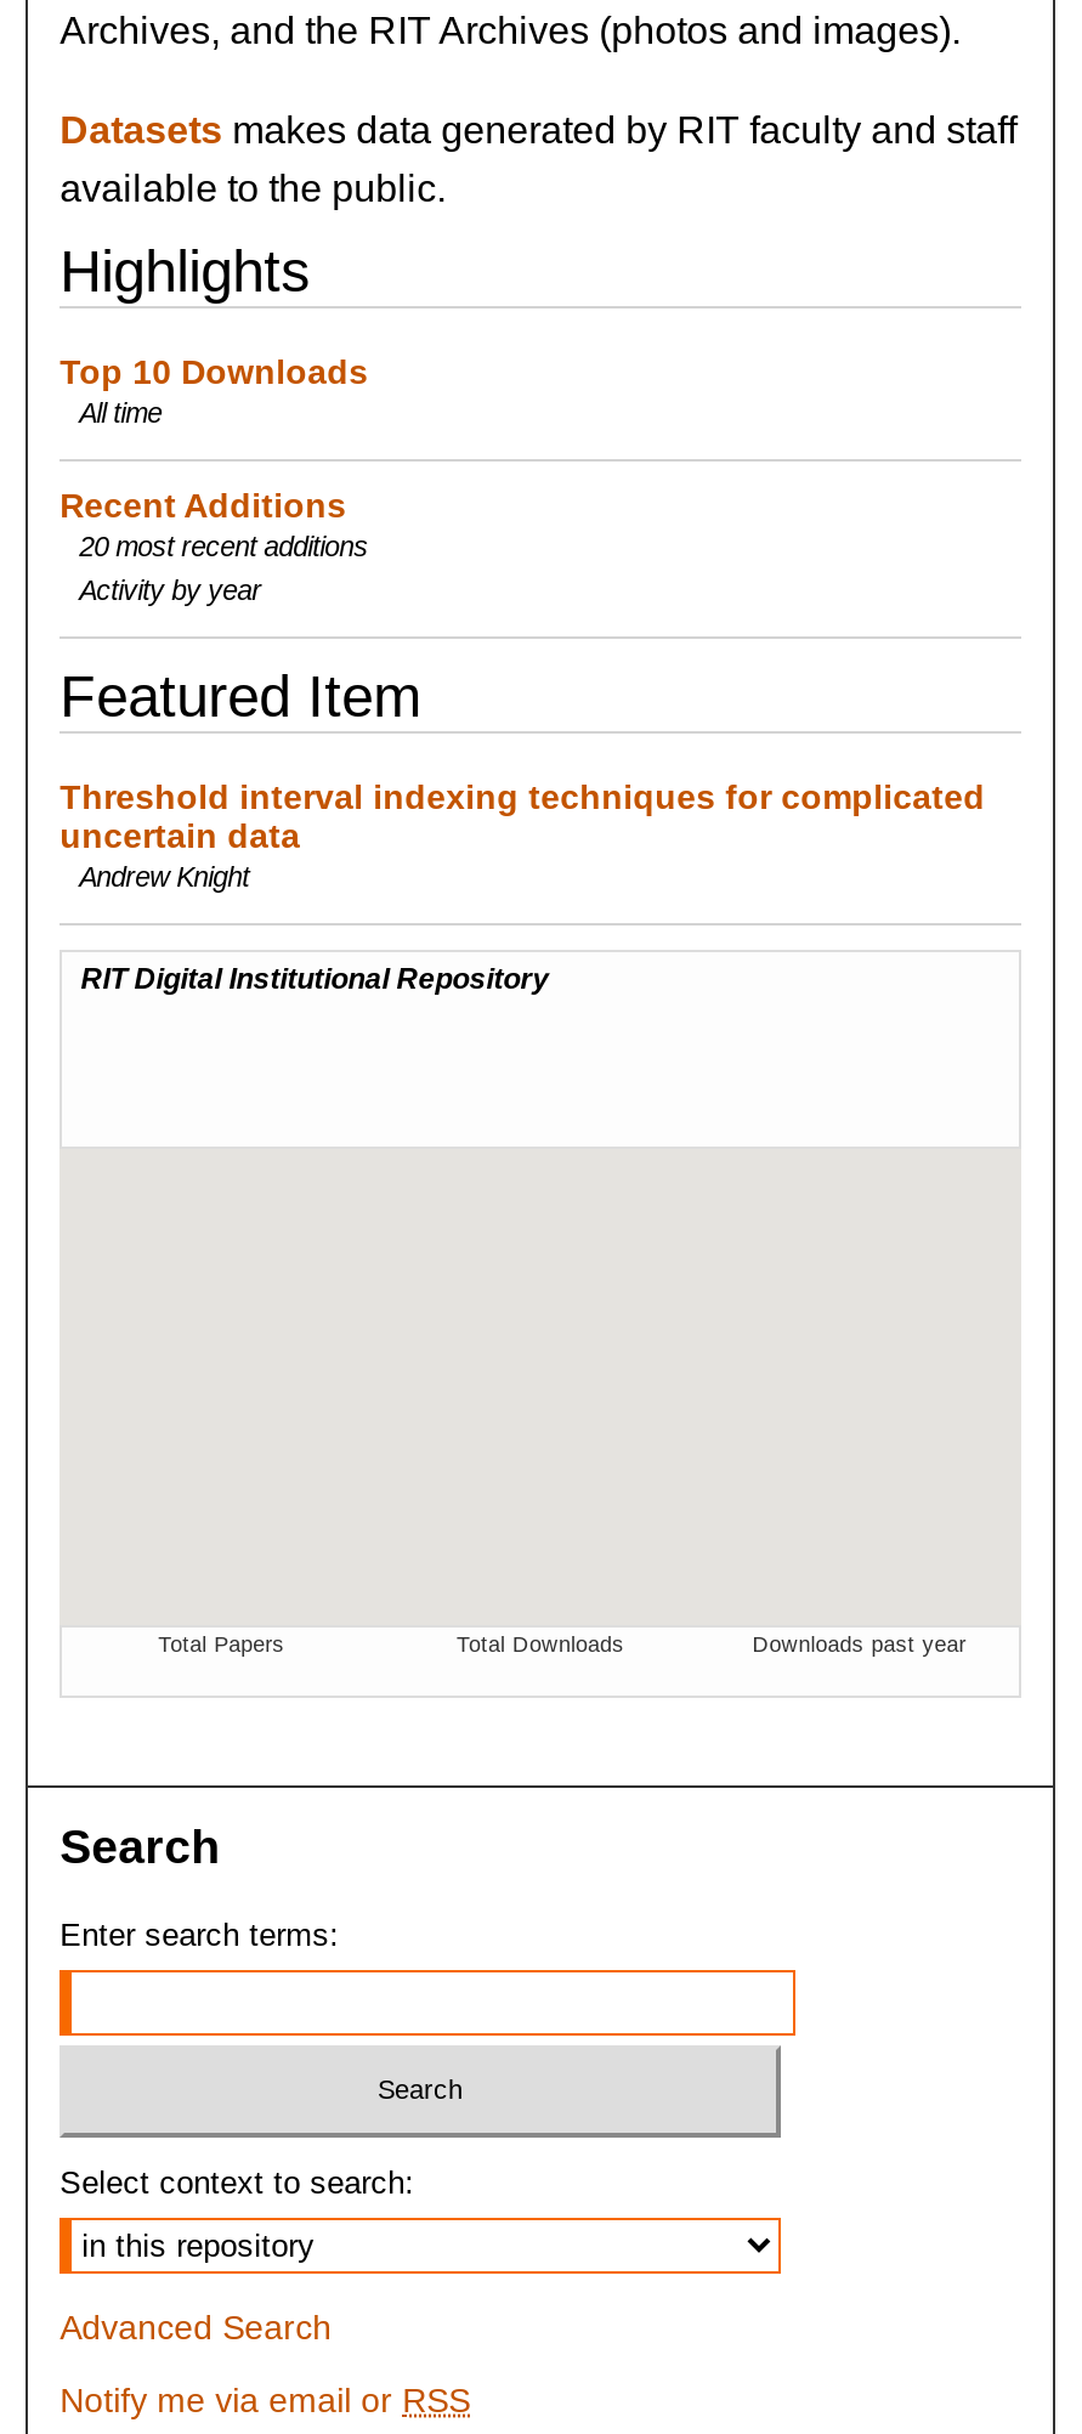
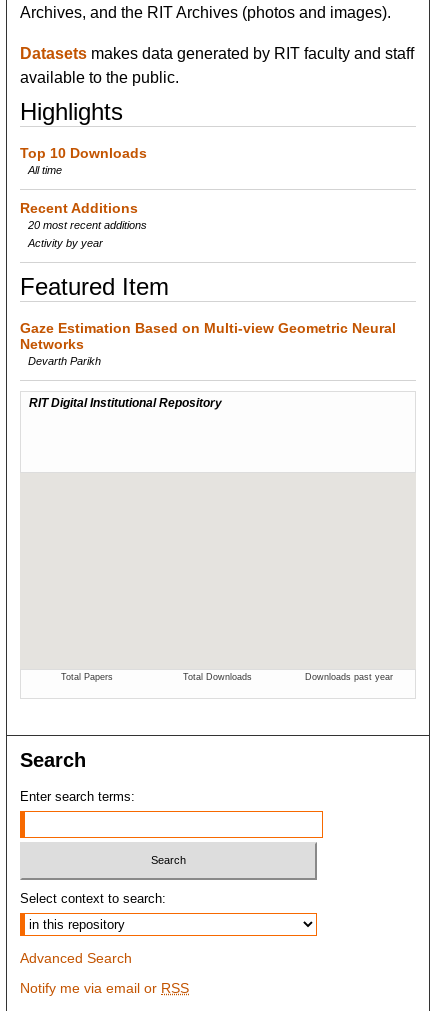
- Threshold interval indexing techniques for complicated
- uncertain data
- Andrew Knight
+ Gaze Estimation Based on Multi-view Geometric Neural
+ Networks
+ Devarth Parikh
